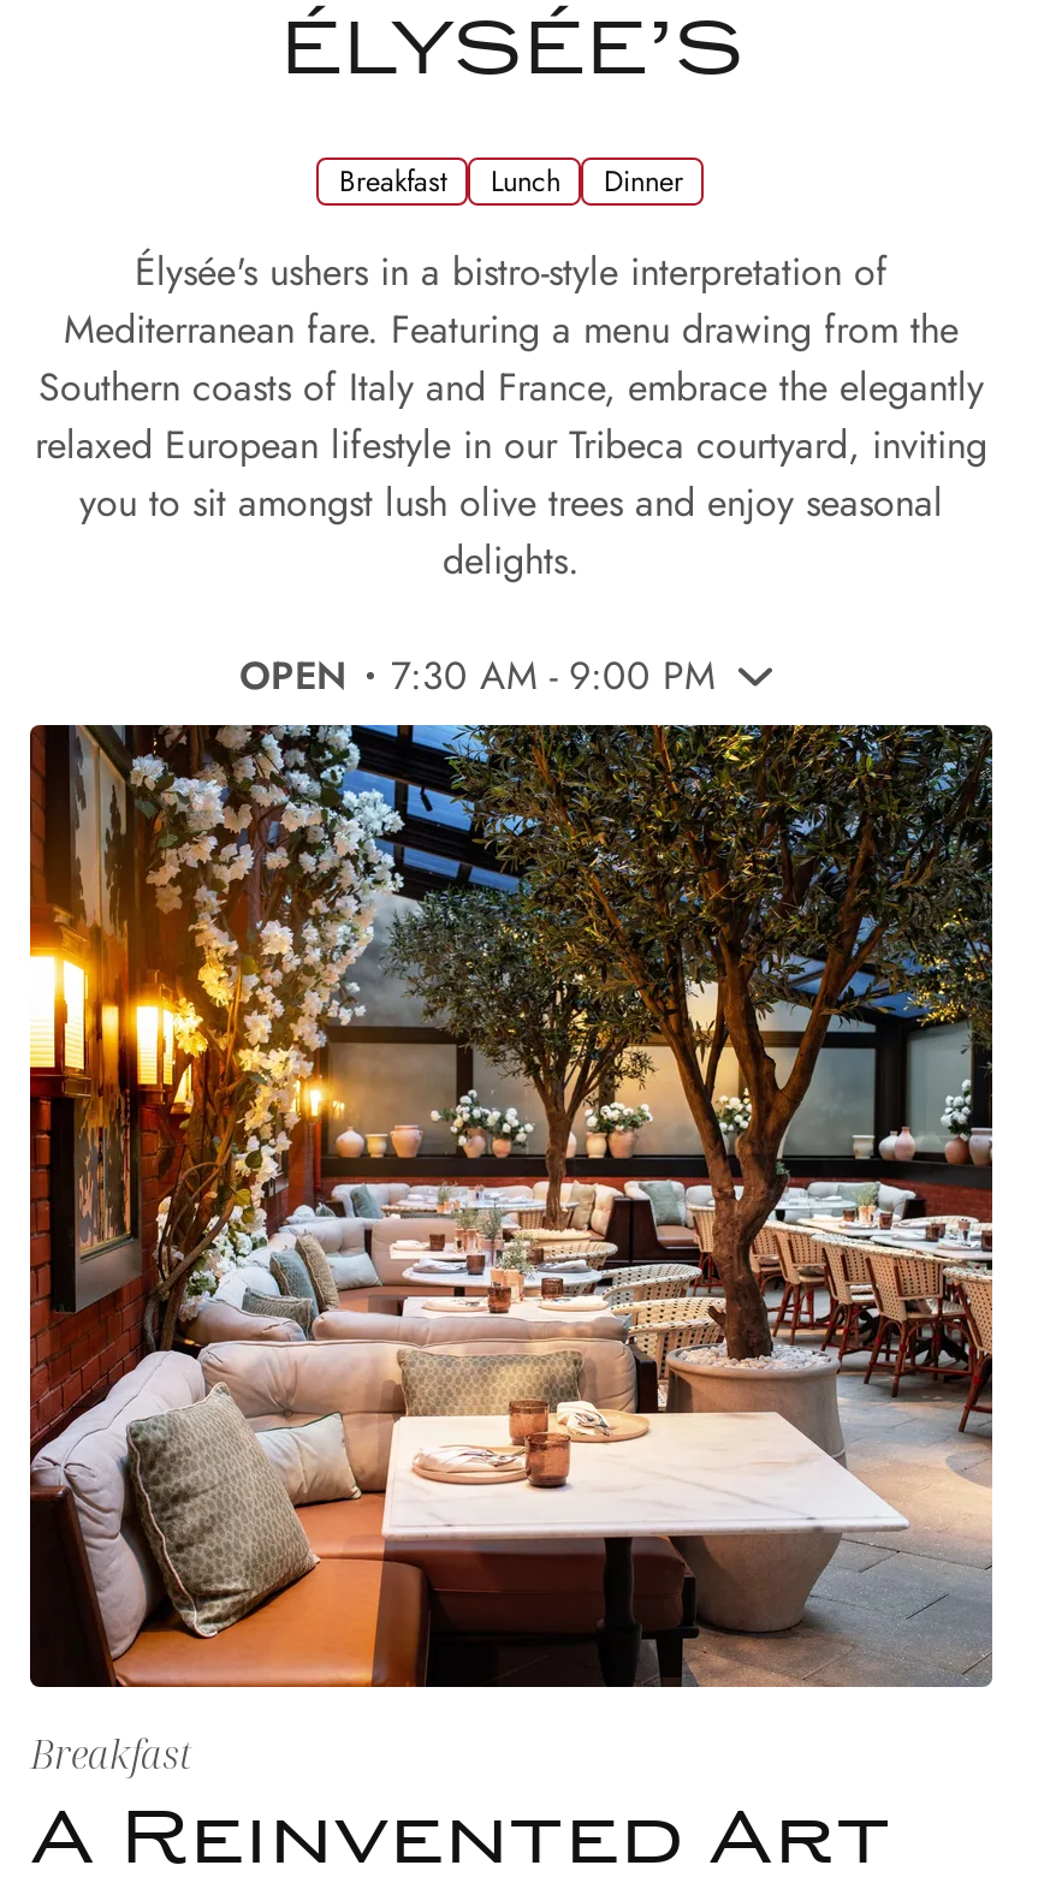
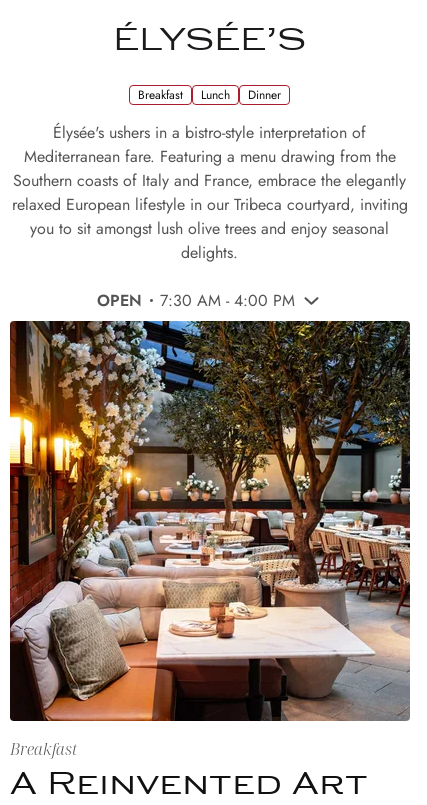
- OPEN 7:30 AM - 9:00 PM
+ OPEN 7:30 AM - 4:00 PM
